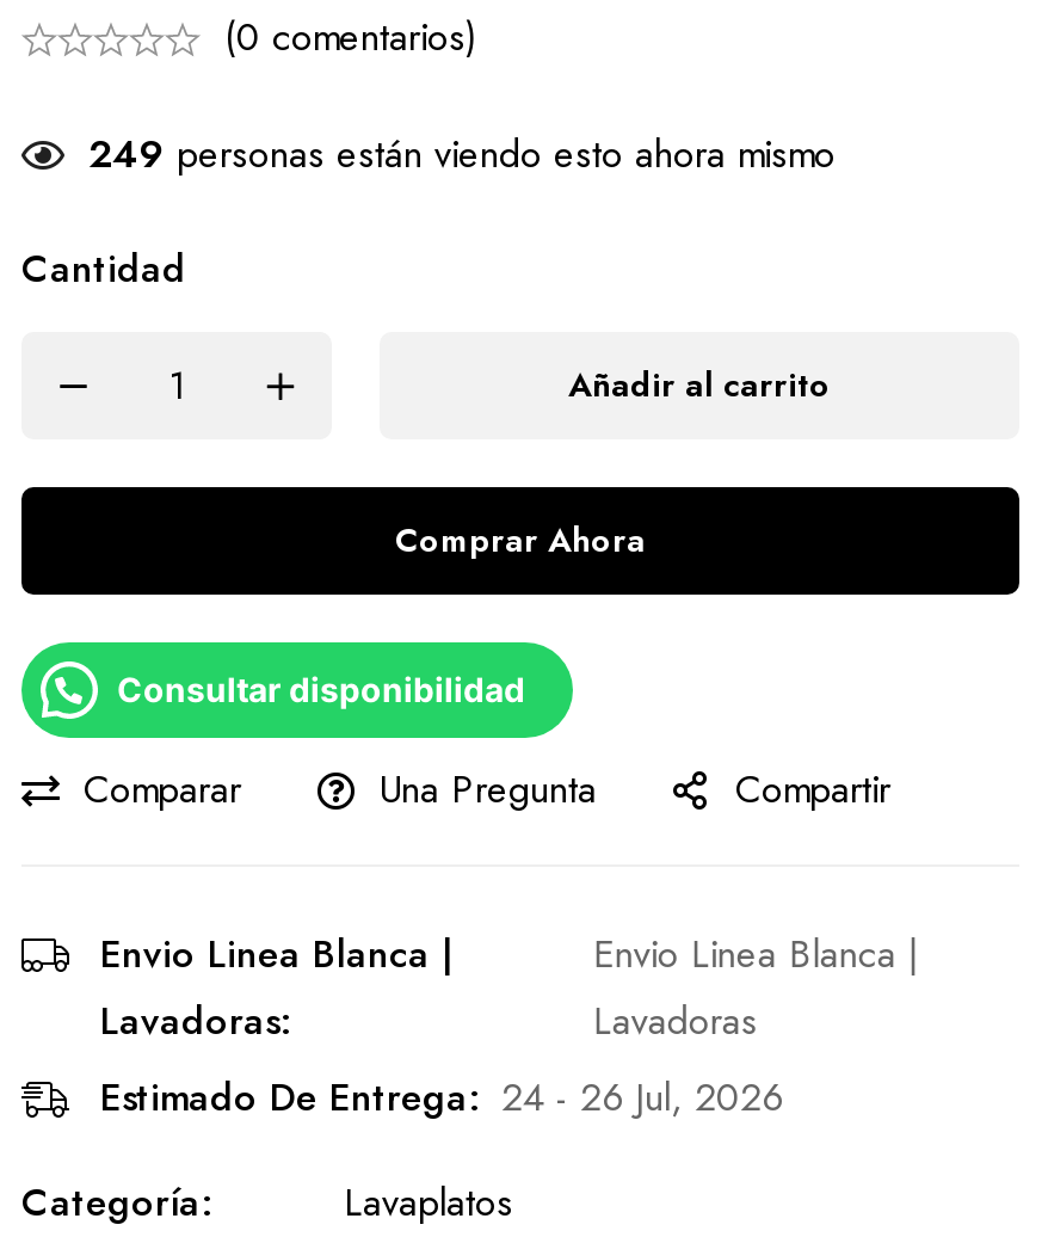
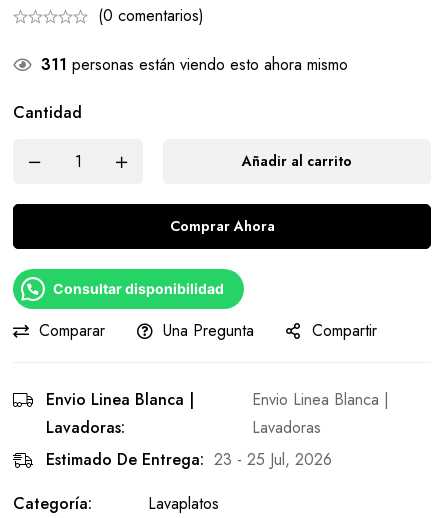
- 249 personas están viendo esto ahora mismo
+ 311 personas están viendo esto ahora mismo

- Estimado De Entrega: 24 - 26 Jul, 2026
+ Estimado De Entrega: 23 - 25 Jul, 2026
